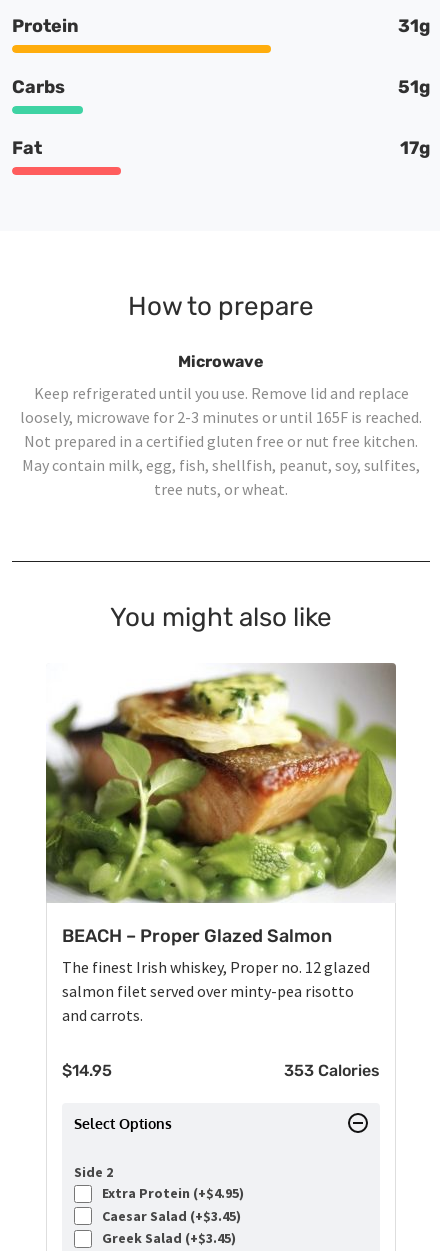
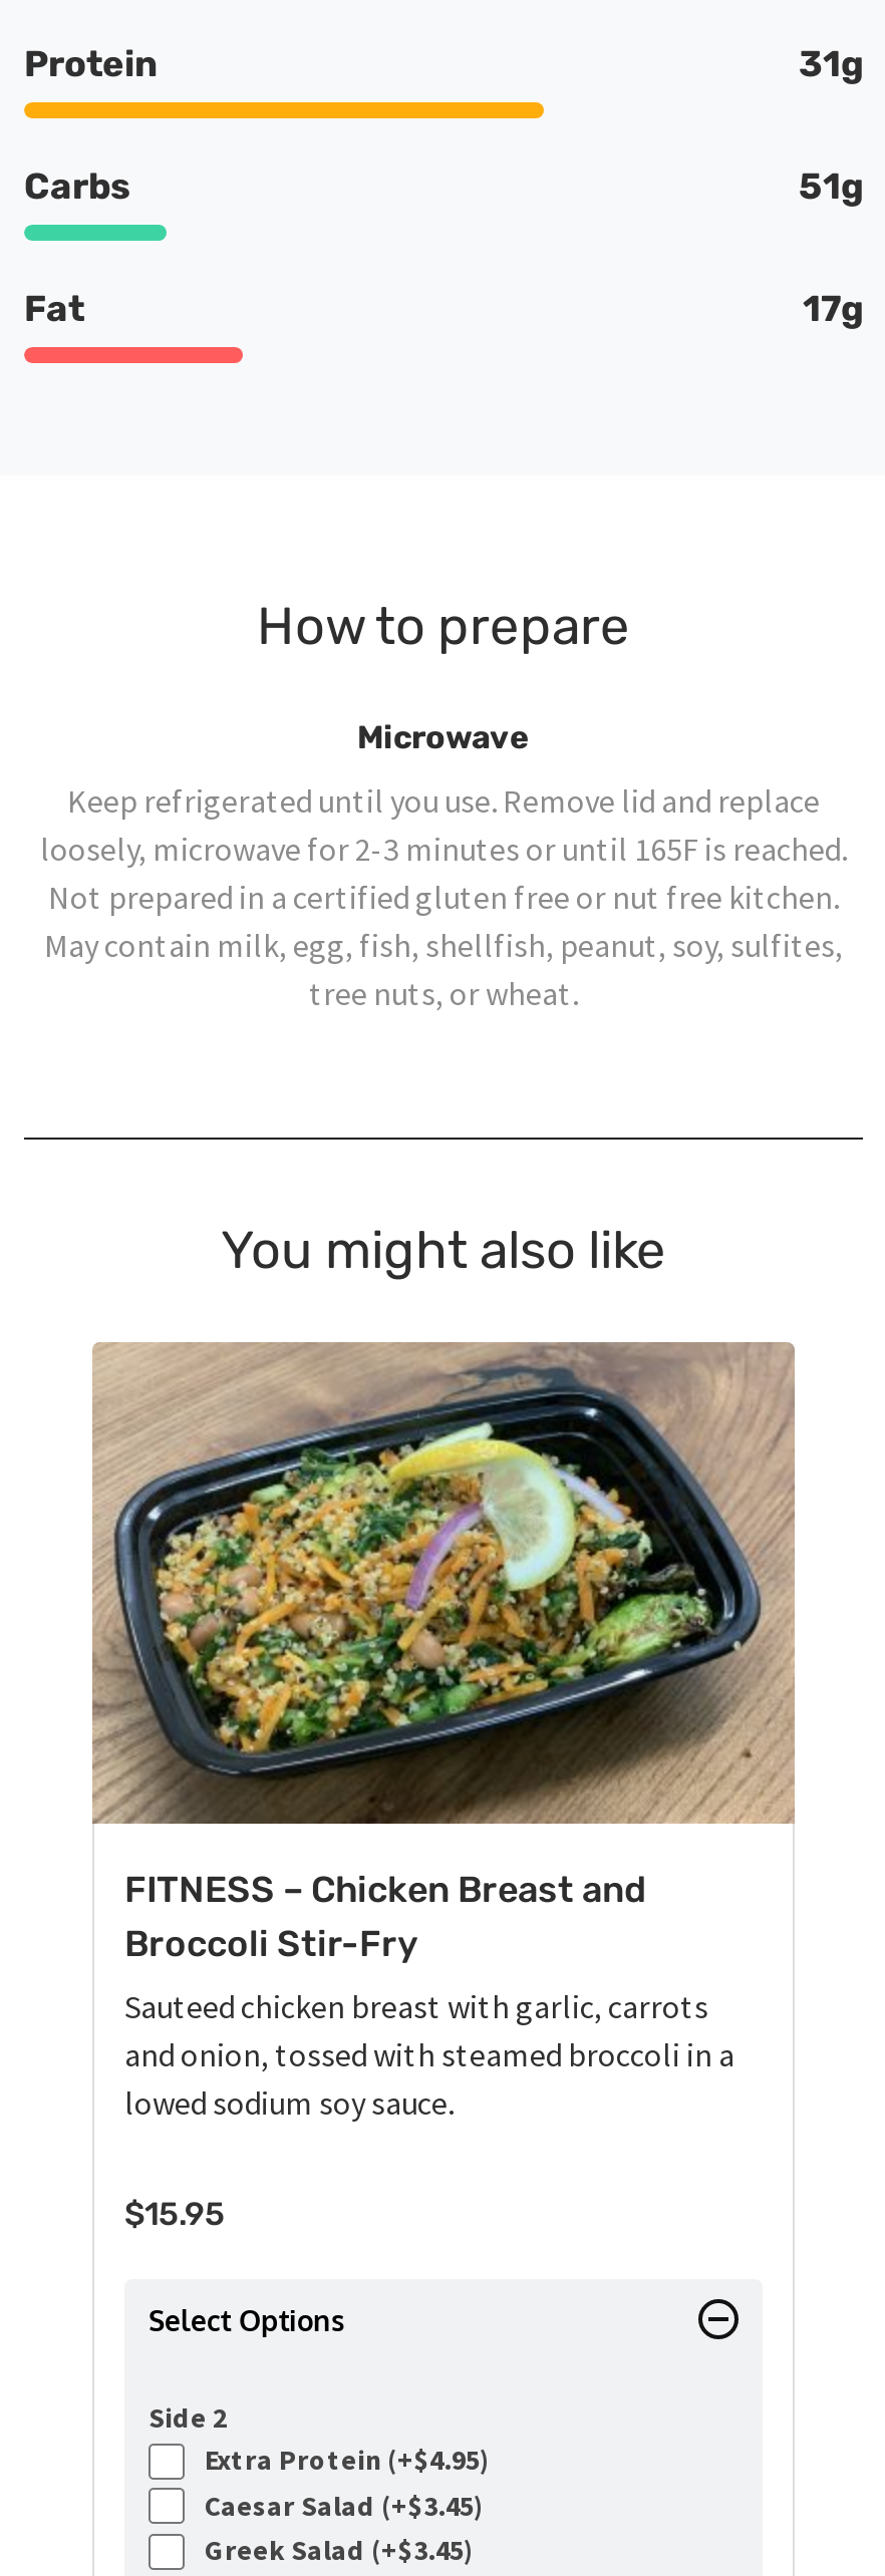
- [image]
- BEACH – Proper Glazed Salmon
+ [image]
+ FITNESS – Chicken Breast and
+ Broccoli Stir-Fry

- The finest Irish whiskey, Proper no. 12 glazed
- salmon filet served over minty-pea risotto
- and carrots.
+ Sauteed chicken breast with garlic, carrots
+ and onion, tossed with steamed broccoli in a
+ lowed sodium soy sauce.

- $14.95
- 353 Calories
+ $15.95
